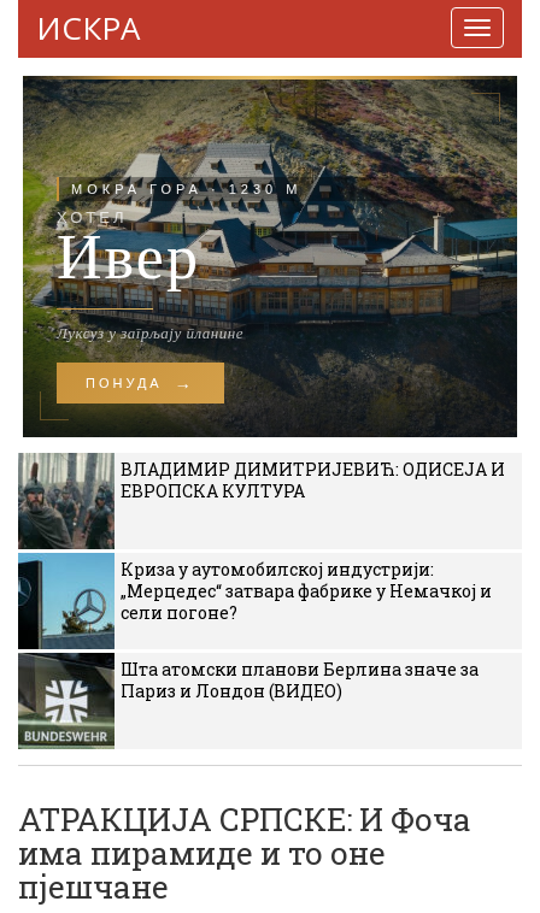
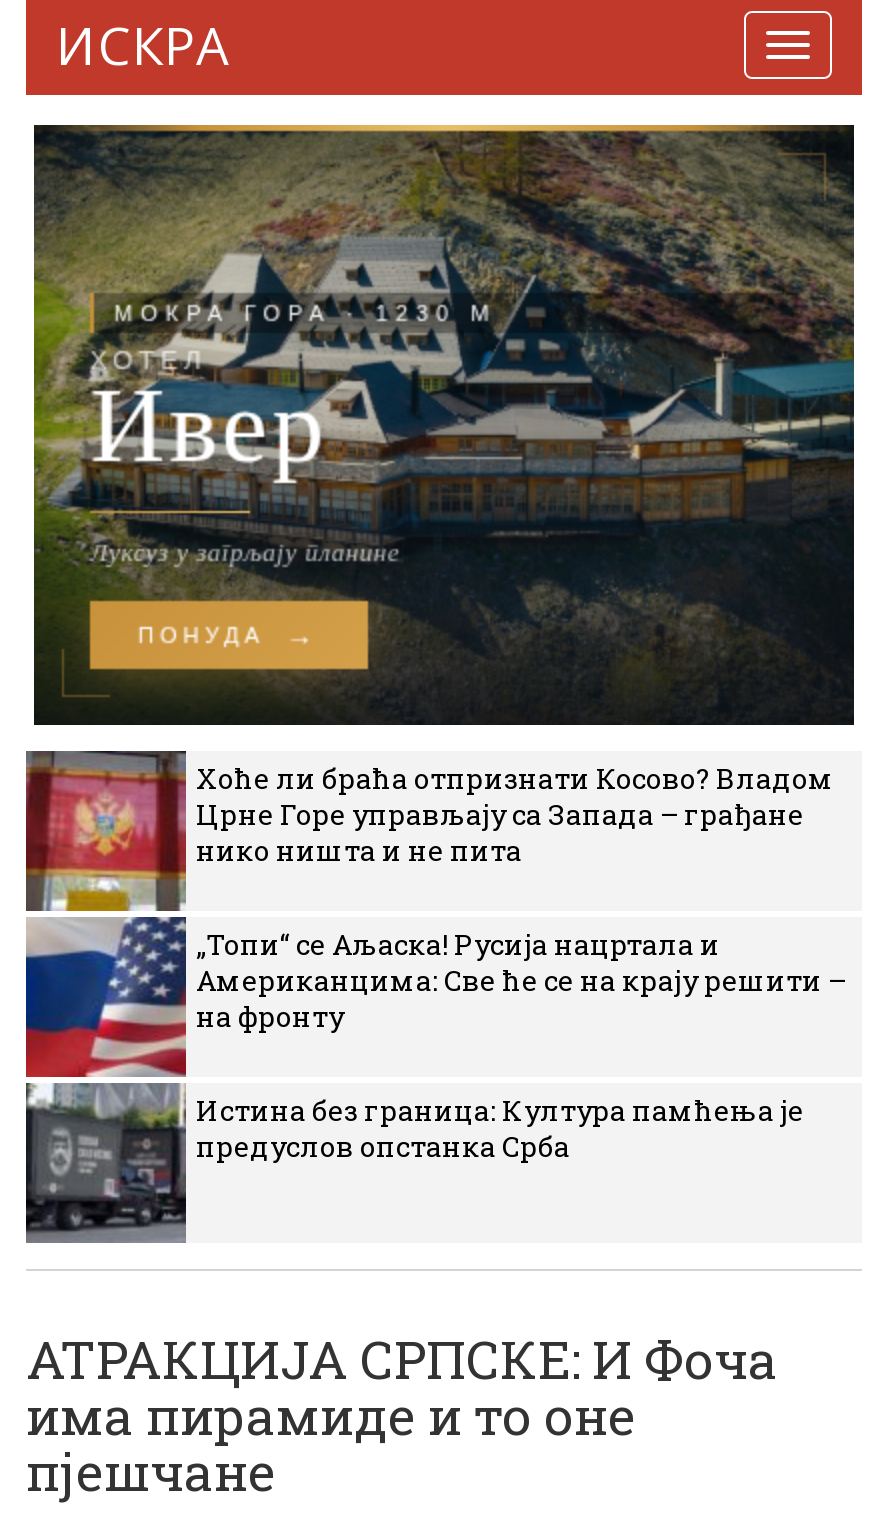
- [image]
- ВЛАДИМИР ДИМИТРИЈЕВИЋ: ОДИСЕЈА И
- ЕВРОПСКА КУЛТУРА
+ [image]
+ Хоће ли браћа отпризнати Косово? Владом
+ Црне Горе управљају са Запада – грађане
+ нико ништа и не пита

- Криза у аутомобилској индустрији:
- „Мерцедес“ затвара фабрике у Немачкој и
- сели погоне?
+ „Топи“ се Аљаска! Русија нацртала и
+ Американцима: Све ће се на крају решити –
+ на фронту

- Шта атомски планови Берлина значе за
- Париз и Лондон (ВИДЕО)
+ Истина без граница: Култура памћења је
+ предуслов опстанка Срба
